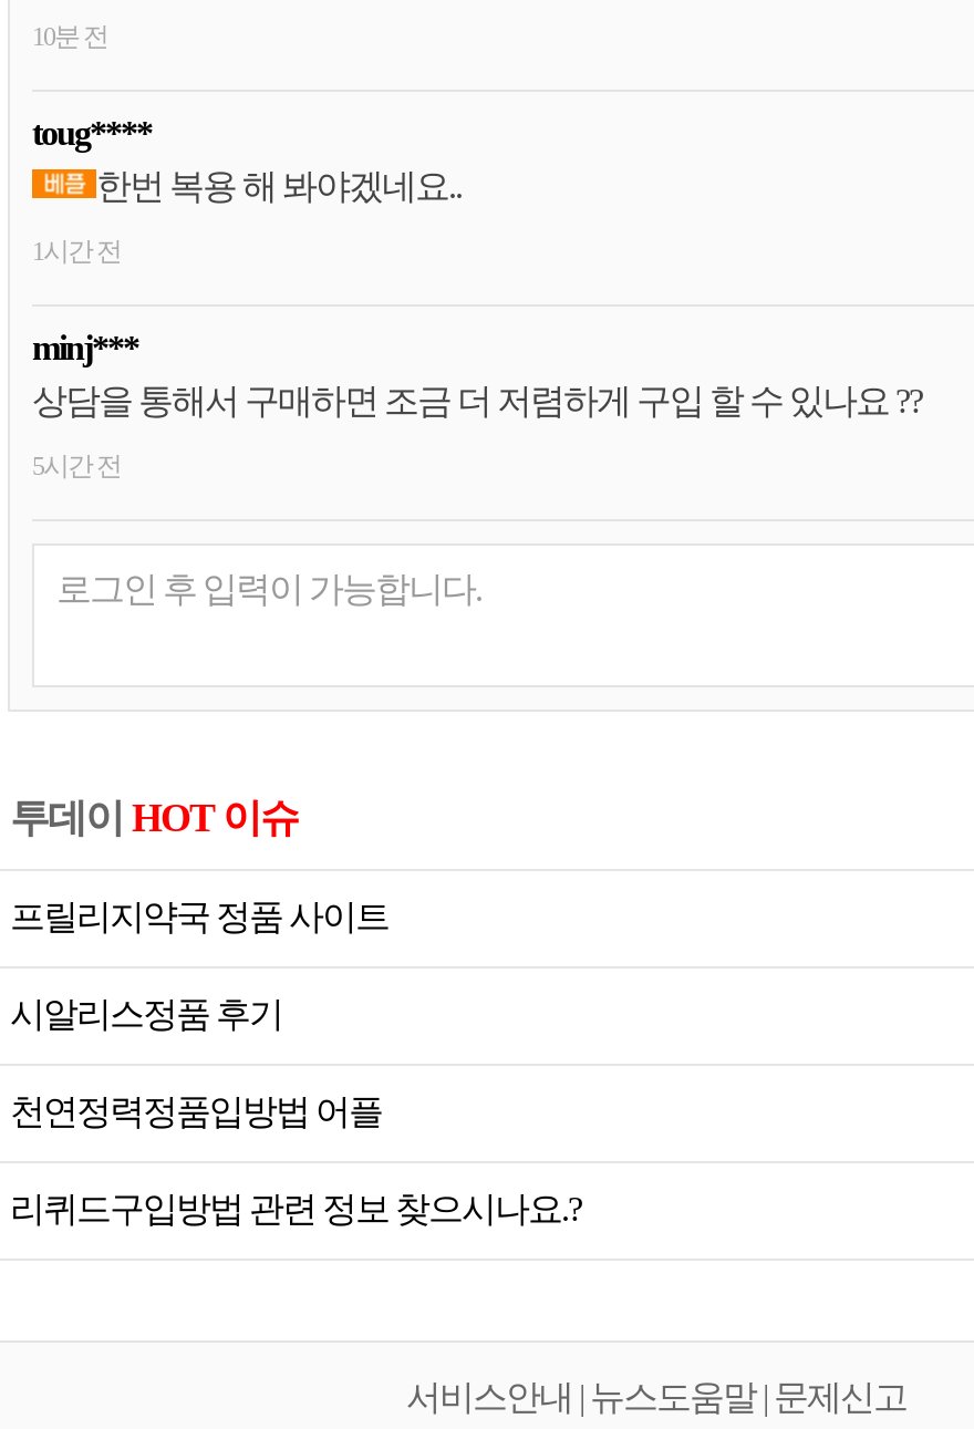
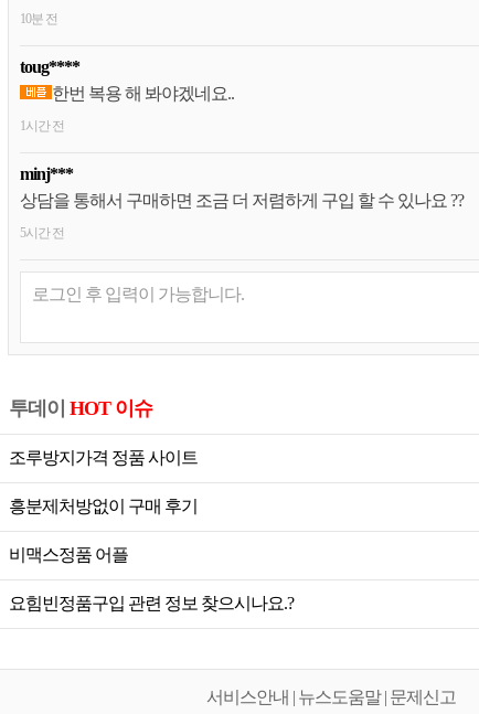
- 프릴리지약국 정품 사이트
+ 조루방지가격 정품 사이트

- 시알리스정품 후기
+ 흥분제처방없이 구매 후기

- 천연정력정품입방법 어플
+ 비맥스정품 어플

- 리퀴드구입방법 관련 정보 찾으시나요.?
+ 요힘빈정품구입 관련 정보 찾으시나요.?
